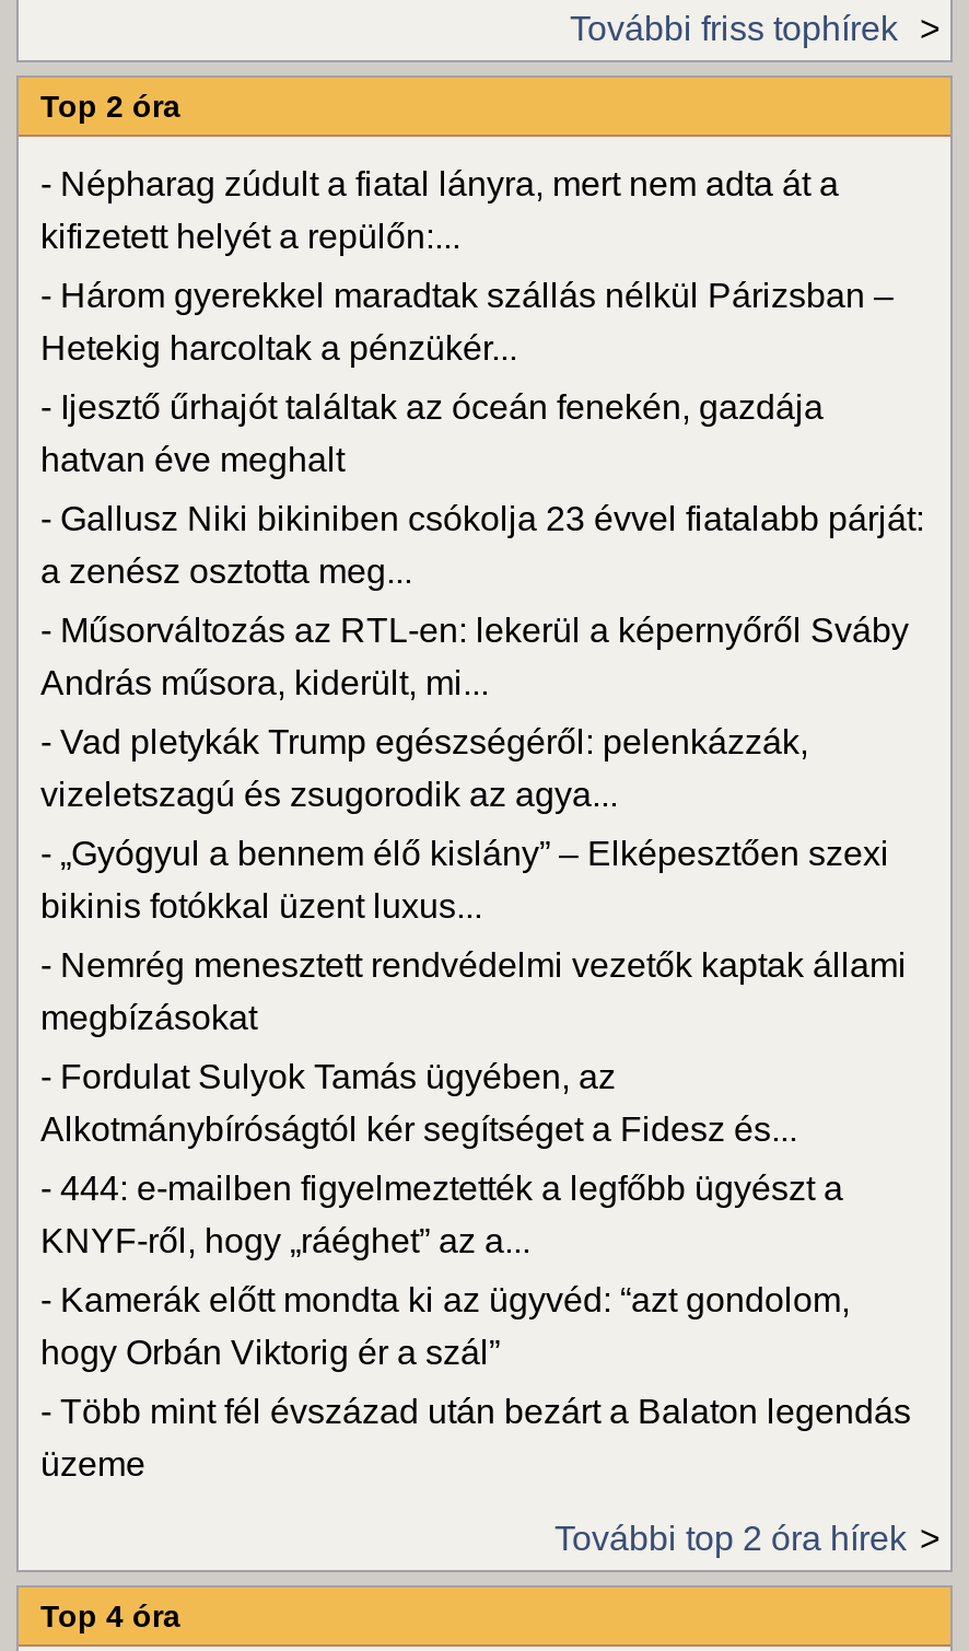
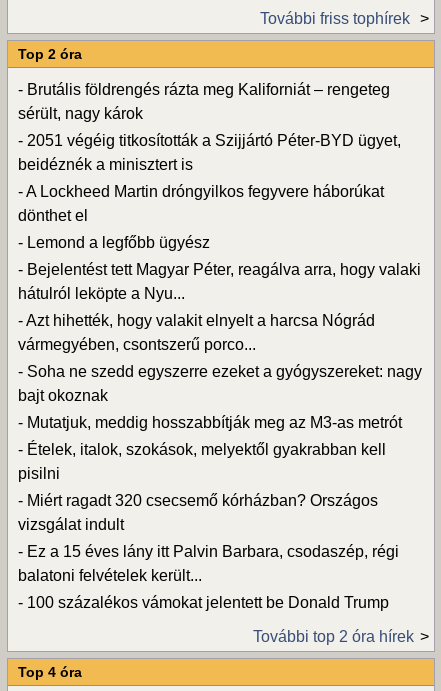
- - Népharag zúdult a fiatal lányra, mert nem adta át a
- kifizetett helyét a repülőn:...
+ - Brutális földrengés rázta meg Kaliforniát – rengeteg
+ sérült, nagy károk

- - Három gyerekkel maradtak szállás nélkül Párizsban –
- Hetekig harcoltak a pénzükér...
+ - 2051 végéig titkosították a Szijjártó Péter-BYD ügyet,
+ beidéznék a minisztert is

- - Ijesztő űrhajót találtak az óceán fenekén, gazdája
- hatvan éve meghalt
+ - A Lockheed Martin dróngyilkos fegyvere háborúkat
+ dönthet el

- - Gallusz Niki bikiniben csókolja 23 évvel fiatalabb párját:
- a zenész osztotta meg...
+ - Lemond a legfőbb ügyész

- - Műsorváltozás az RTL-en: lekerül a képernyőről Sváby
- András műsora, kiderült, mi...
+ - Bejelentést tett Magyar Péter, reagálva arra, hogy valaki
+ hátulról leköpte a Nyu...

- - Vad pletykák Trump egészségéről: pelenkázzák,
- vizeletszagú és zsugorodik az agya...
+ - Azt hihették, hogy valakit elnyelt a harcsa Nógrád
+ vármegyében, csontszerű porco...

- - „Gyógyul a bennem élő kislány” – Elképesztően szexi
- bikinis fotókkal üzent luxus...
+ - Soha ne szedd egyszerre ezeket a gyógyszereket: nagy
+ bajt okoznak

- - Nemrég menesztett rendvédelmi vezetők kaptak állami
- megbízásokat
+ - Mutatjuk, meddig hosszabbítják meg az M3-as metrót

- - Fordulat Sulyok Tamás ügyében, az
- Alkotmánybíróságtól kér segítséget a Fidesz és...
+ - Ételek, italok, szokások, melyektől gyakrabban kell
+ pisilni

- - 444: e-mailben figyelmeztették a legfőbb ügyészt a
- KNYF-ről, hogy „ráéghet” az a...
+ - Miért ragadt 320 csecsemő kórházban? Országos
+ vizsgálat indult

- - Kamerák előtt mondta ki az ügyvéd: “azt gondolom,
- hogy Orbán Viktorig ér a szál”
+ - Ez a 15 éves lány itt Palvin Barbara, csodaszép, régi
+ balatoni felvételek került...

- - Több mint fél évszázad után bezárt a Balaton legendás
- üzeme
+ - 100 százalékos vámokat jelentett be Donald Trump
